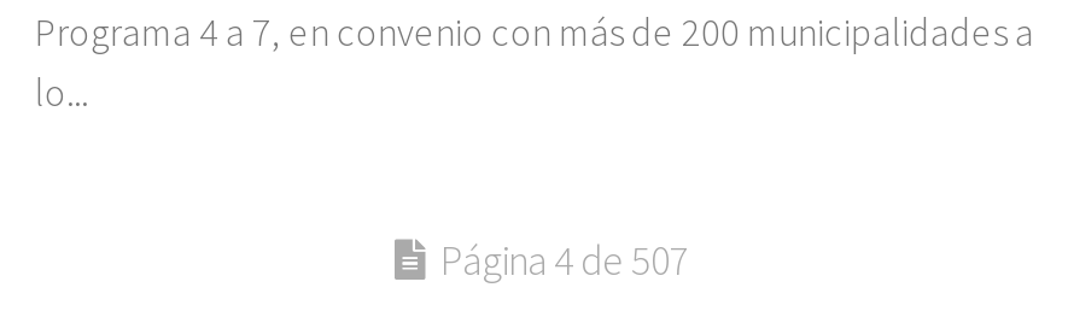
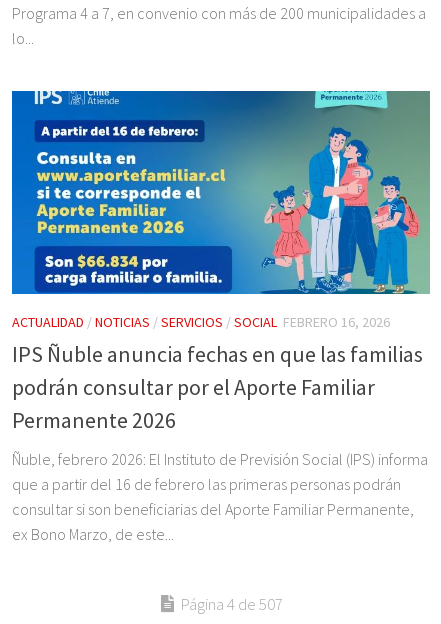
+ [image]
+ ACTUALIDAD / NOTICIAS / SERVICIOS / SOCIAL FEBRERO 16, 2026
+ IPS Ñuble anuncia fechas en que las familias
+ podrán consultar por el Aporte Familiar
+ Permanente 2026
+ Ñuble, febrero 2026: El Instituto de Previsión Social (IPS) informa
+ que a partir del 16 de febrero las primeras personas podrán
+ consultar si son beneficiarias del Aporte Familiar Permanente,
+ ex Bono Marzo, de este...
